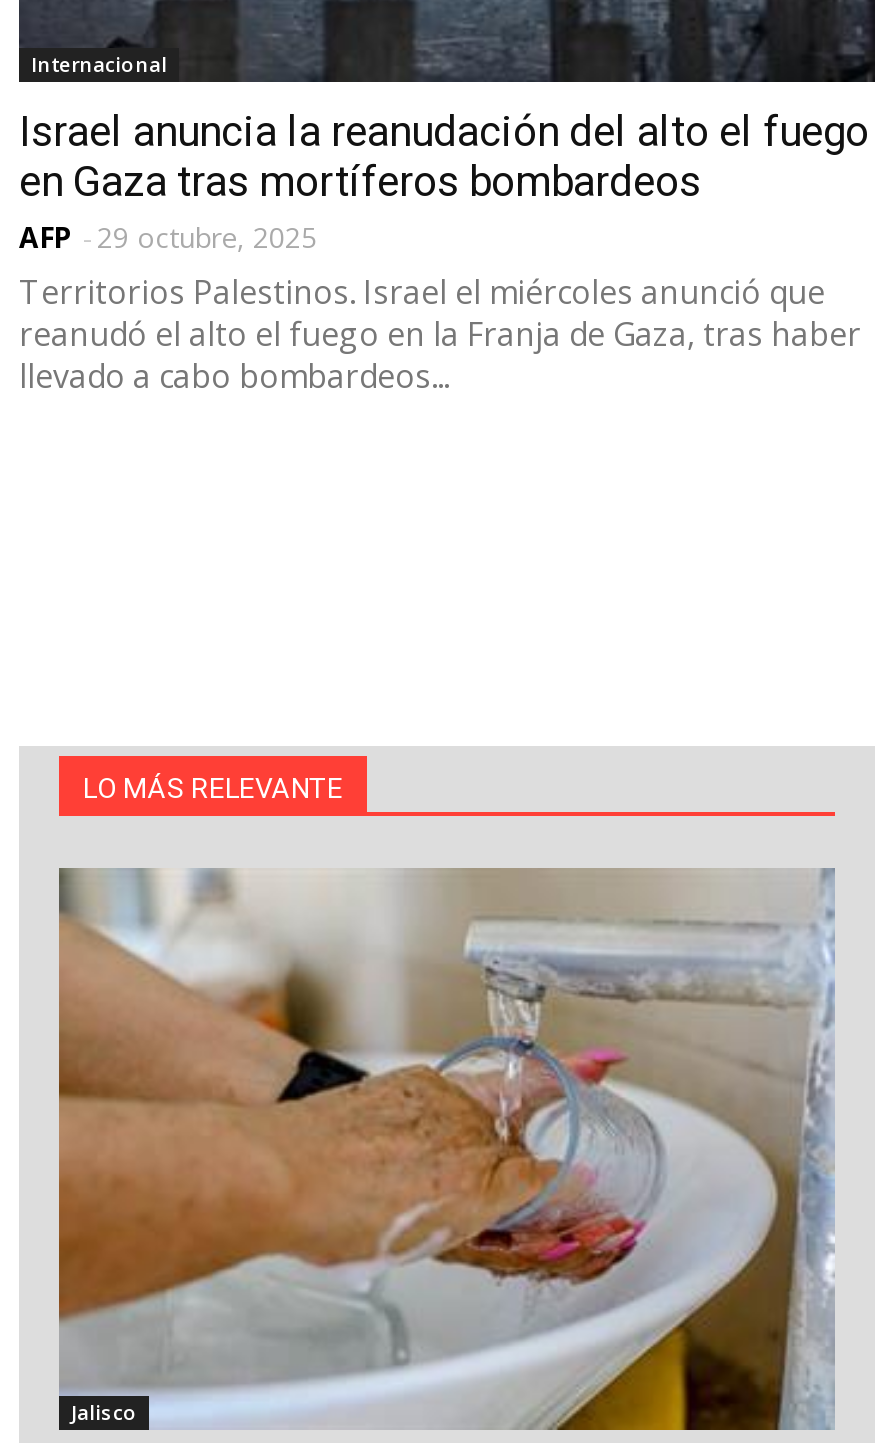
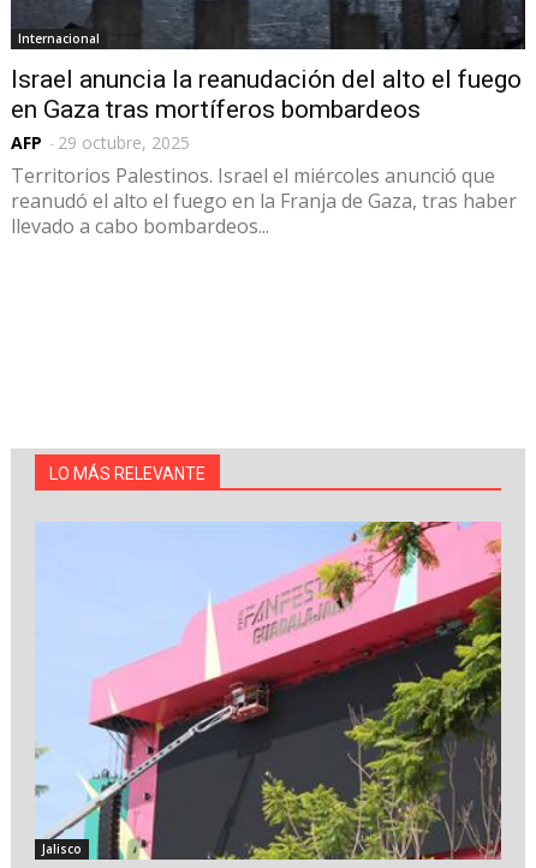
- [image]
+ [image]
